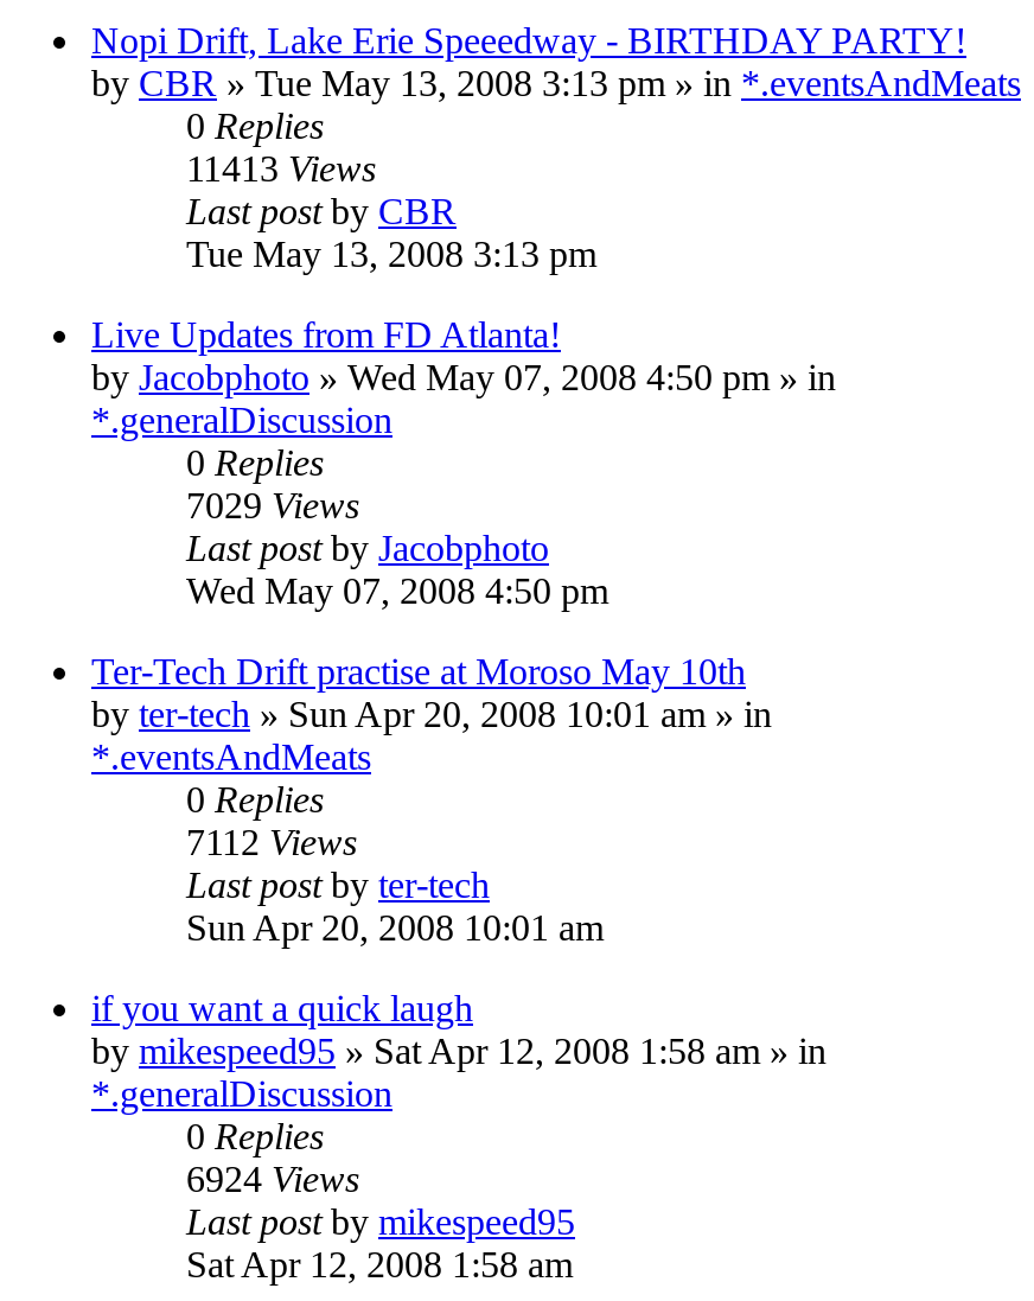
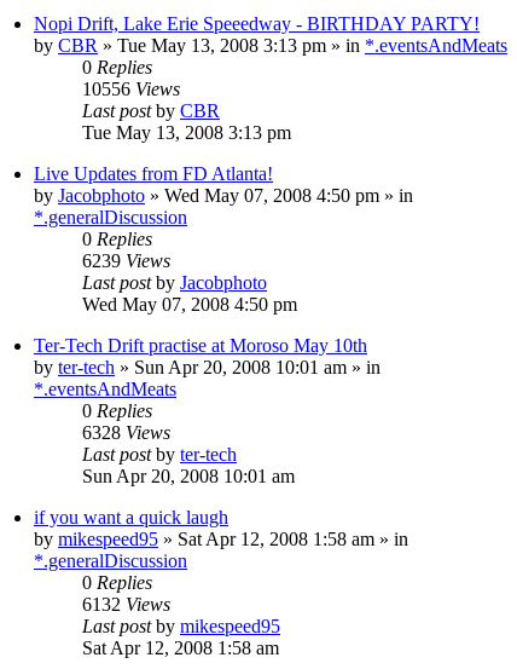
- 11413 Views
+ 10556 Views

- 7029 Views
+ 6239 Views

- 7112 Views
+ 6328 Views

- 6924 Views
+ 6132 Views
